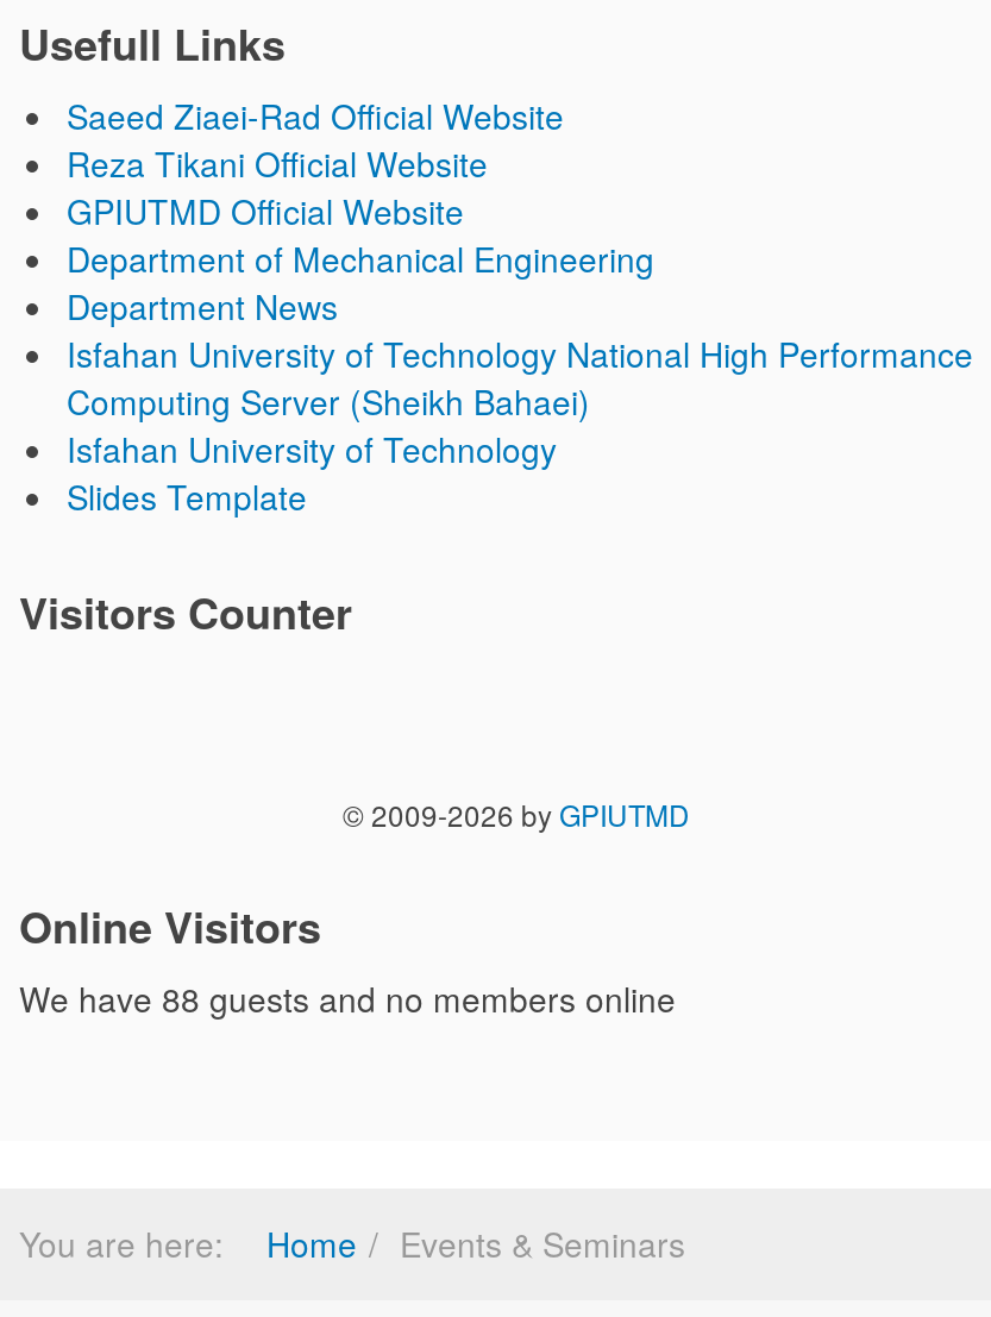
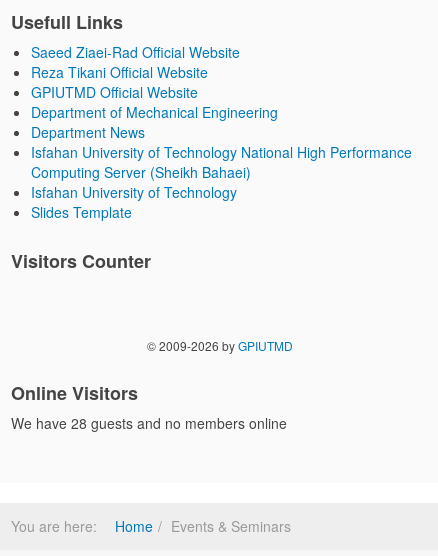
- We have 88 guests and no members online
+ We have 28 guests and no members online
